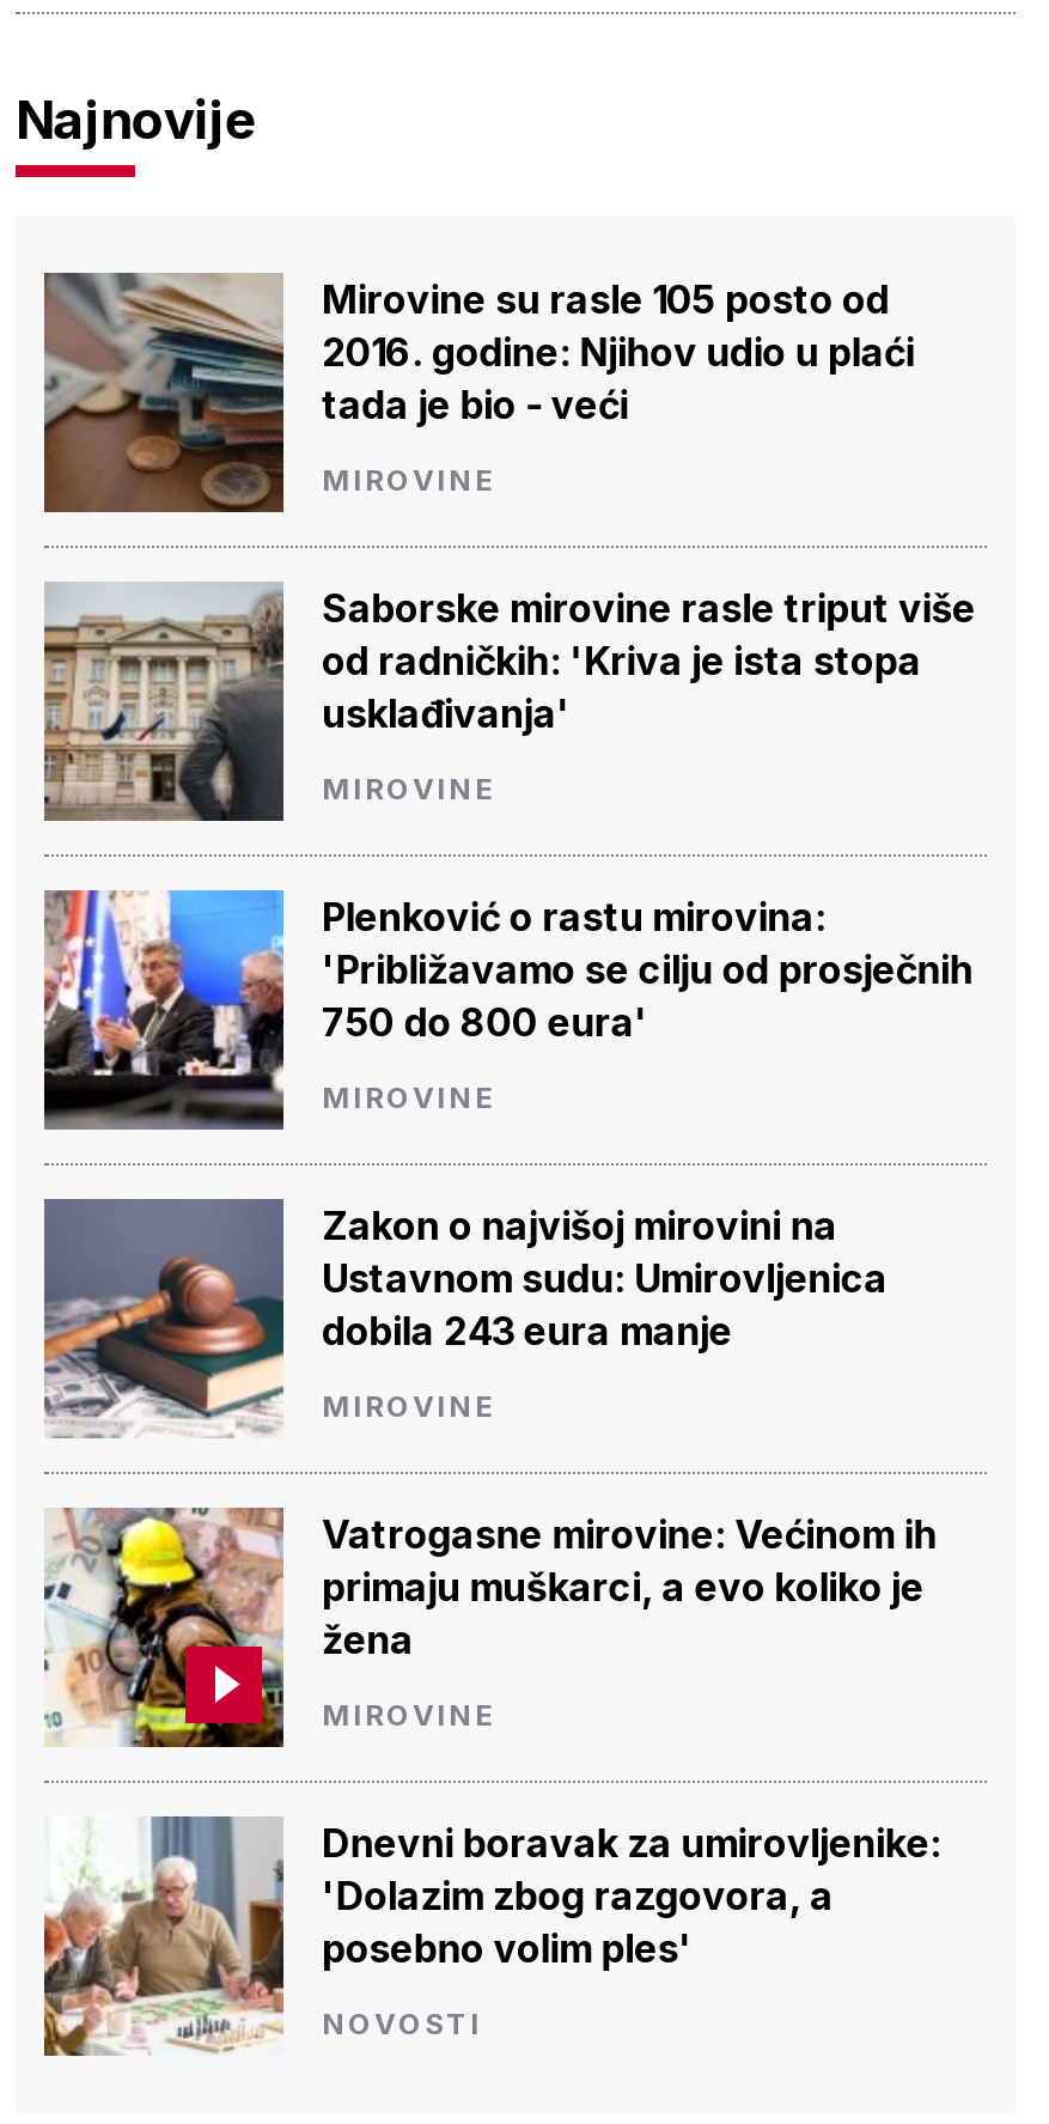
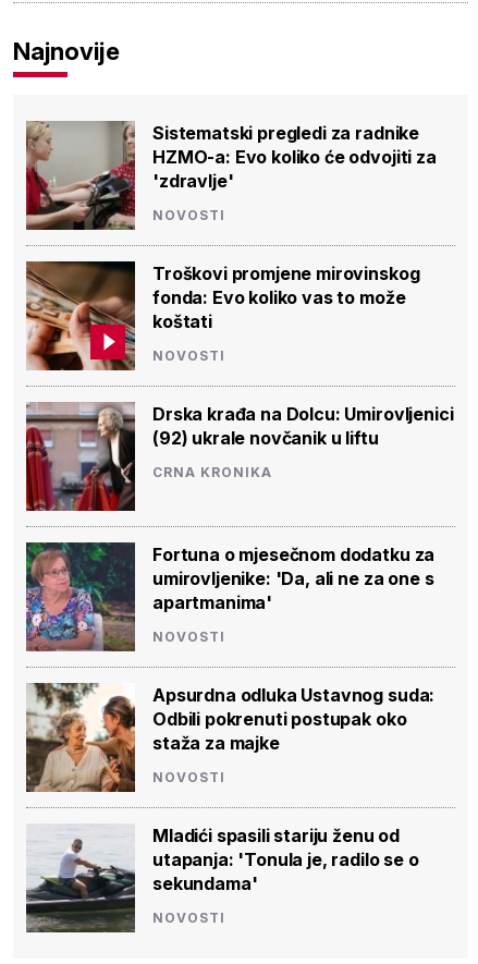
- [image]
- Mirovine su rasle 105 posto od
- 2016. godine: Njihov udio u plaći
- tada je bio - veći
+ [image]
+ Sistematski pregledi za radnike
+ HZMO-a: Evo koliko će odvojiti za
+ 'zdravlje'

- MIROVINE
+ NOVOSTI

- [image]
- Saborske mirovine rasle triput više
- od radničkih: 'Kriva je ista stopa
- usklađivanja'
+ [image]
+ Troškovi promjene mirovinskog
+ fonda: Evo koliko vas to može
+ koštati

- MIROVINE
+ NOVOSTI

- [image]
- Plenković o rastu mirovina:
- 'Približavamo se cilju od prosječnih
- 750 do 800 eura'
+ [image]
+ Drska krađa na Dolcu: Umirovljenici
+ (92) ukrale novčanik u liftu

- MIROVINE
+ CRNA KRONIKA

- [image]
- Zakon o najvišoj mirovini na
- Ustavnom sudu: Umirovljenica
- dobila 243 eura manje
+ [image]
+ Fortuna o mjesečnom dodatku za
+ umirovljenike: 'Da, ali ne za one s
+ apartmanima'

- MIROVINE
+ NOVOSTI

- [image]
- Vatrogasne mirovine: Većinom ih
- primaju muškarci, a evo koliko je
- žena
+ [image]
+ Apsurdna odluka Ustavnog suda:
+ Odbili pokrenuti postupak oko
+ staža za majke

- MIROVINE
+ NOVOSTI

- [image]
- Dnevni boravak za umirovljenike:
- 'Dolazim zbog razgovora, a
- posebno volim ples'
+ [image]
+ Mladići spasili stariju ženu od
+ utapanja: 'Tonula je, radilo se o
+ sekundama'
